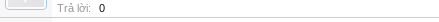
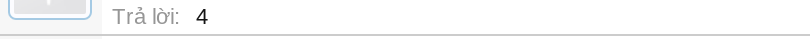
- Trả lời: 0
+ Trả lời: 4
